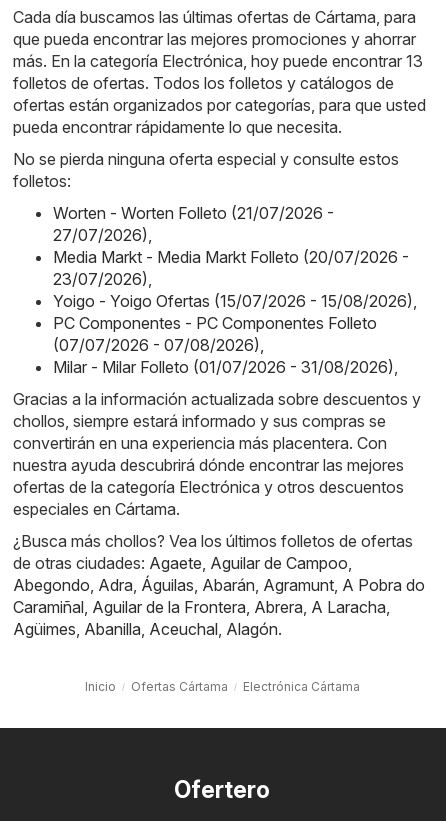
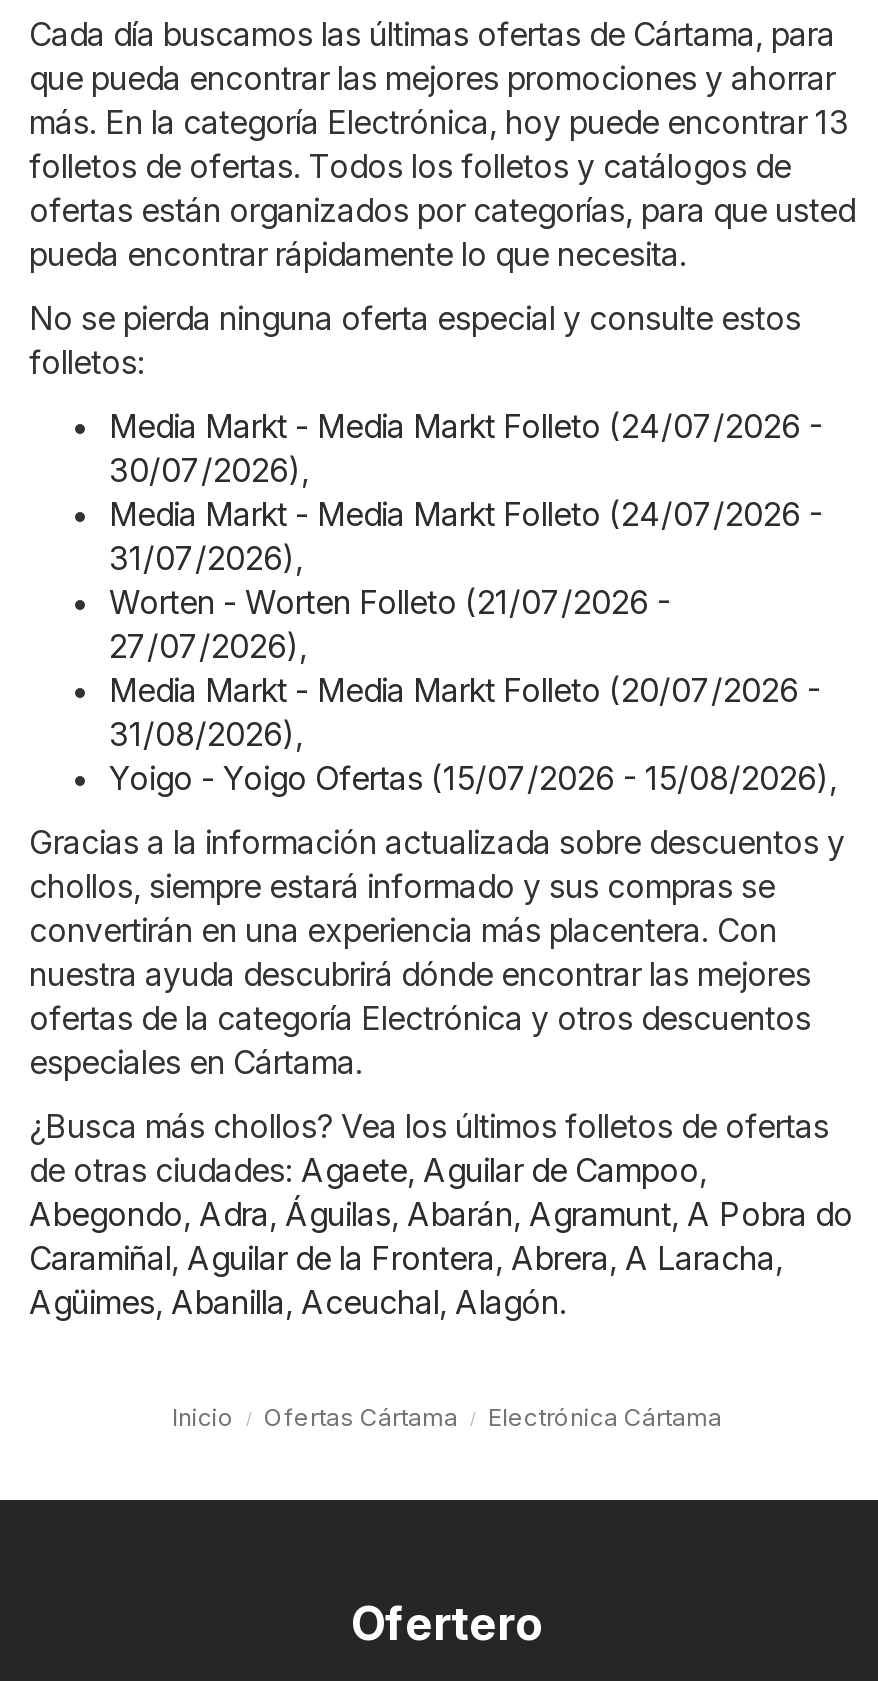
+ Media Markt - Media Markt Folleto (24/07/2026 -
+ 30/07/2026),
+ Media Markt - Media Markt Folleto (24/07/2026 -
+ 31/07/2026),

moved down: Worten - Worten Folleto (21/07/2026 - | 27/07/2026), | Media Markt - Media Markt Folleto (20/07/2026 -

- 23/07/2026),
+ 31/08/2026),

moved down: Yoigo - Yoigo Ofertas (15/07/2026 - 15/08/2026),

- PC Componentes - PC Componentes Folleto
- (07/07/2026 - 07/08/2026),
- Milar - Milar Folleto (01/07/2026 - 31/08/2026),
